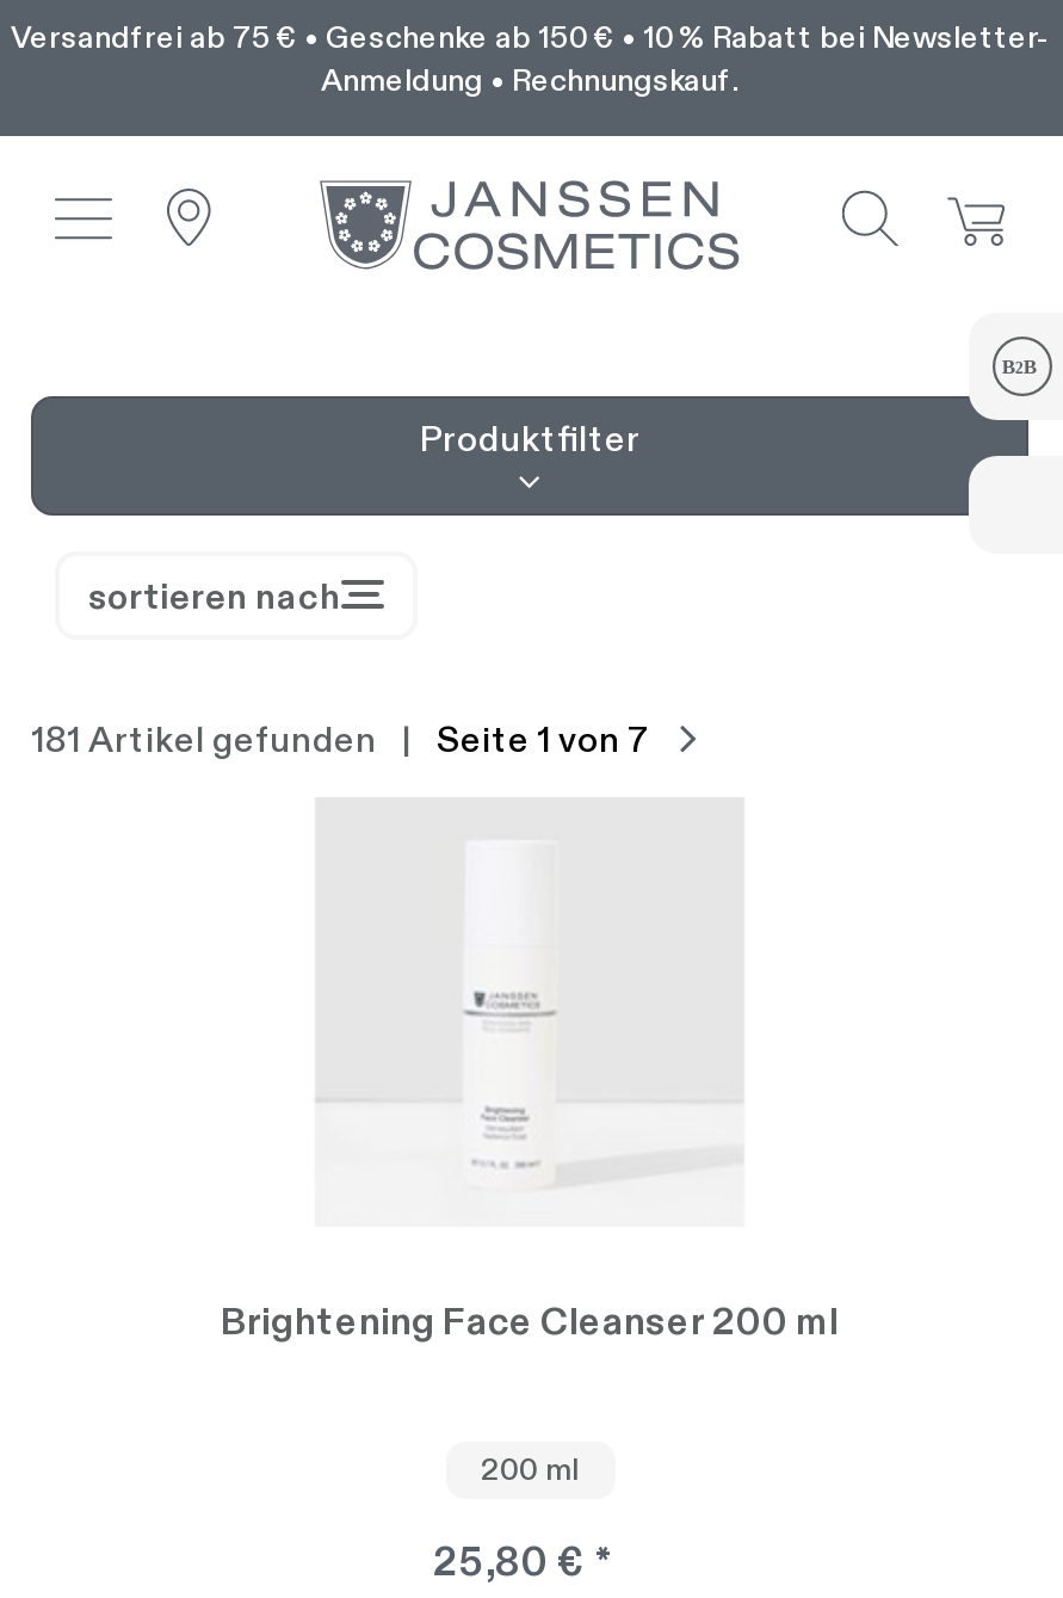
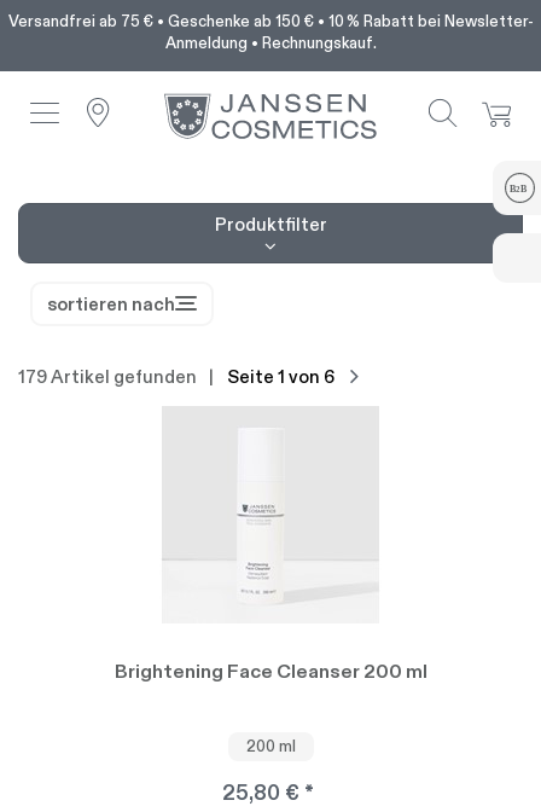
- 181 Artikel gefunden
+ 179 Artikel gefunden

- Seite 1 von 7
+ Seite 1 von 6
